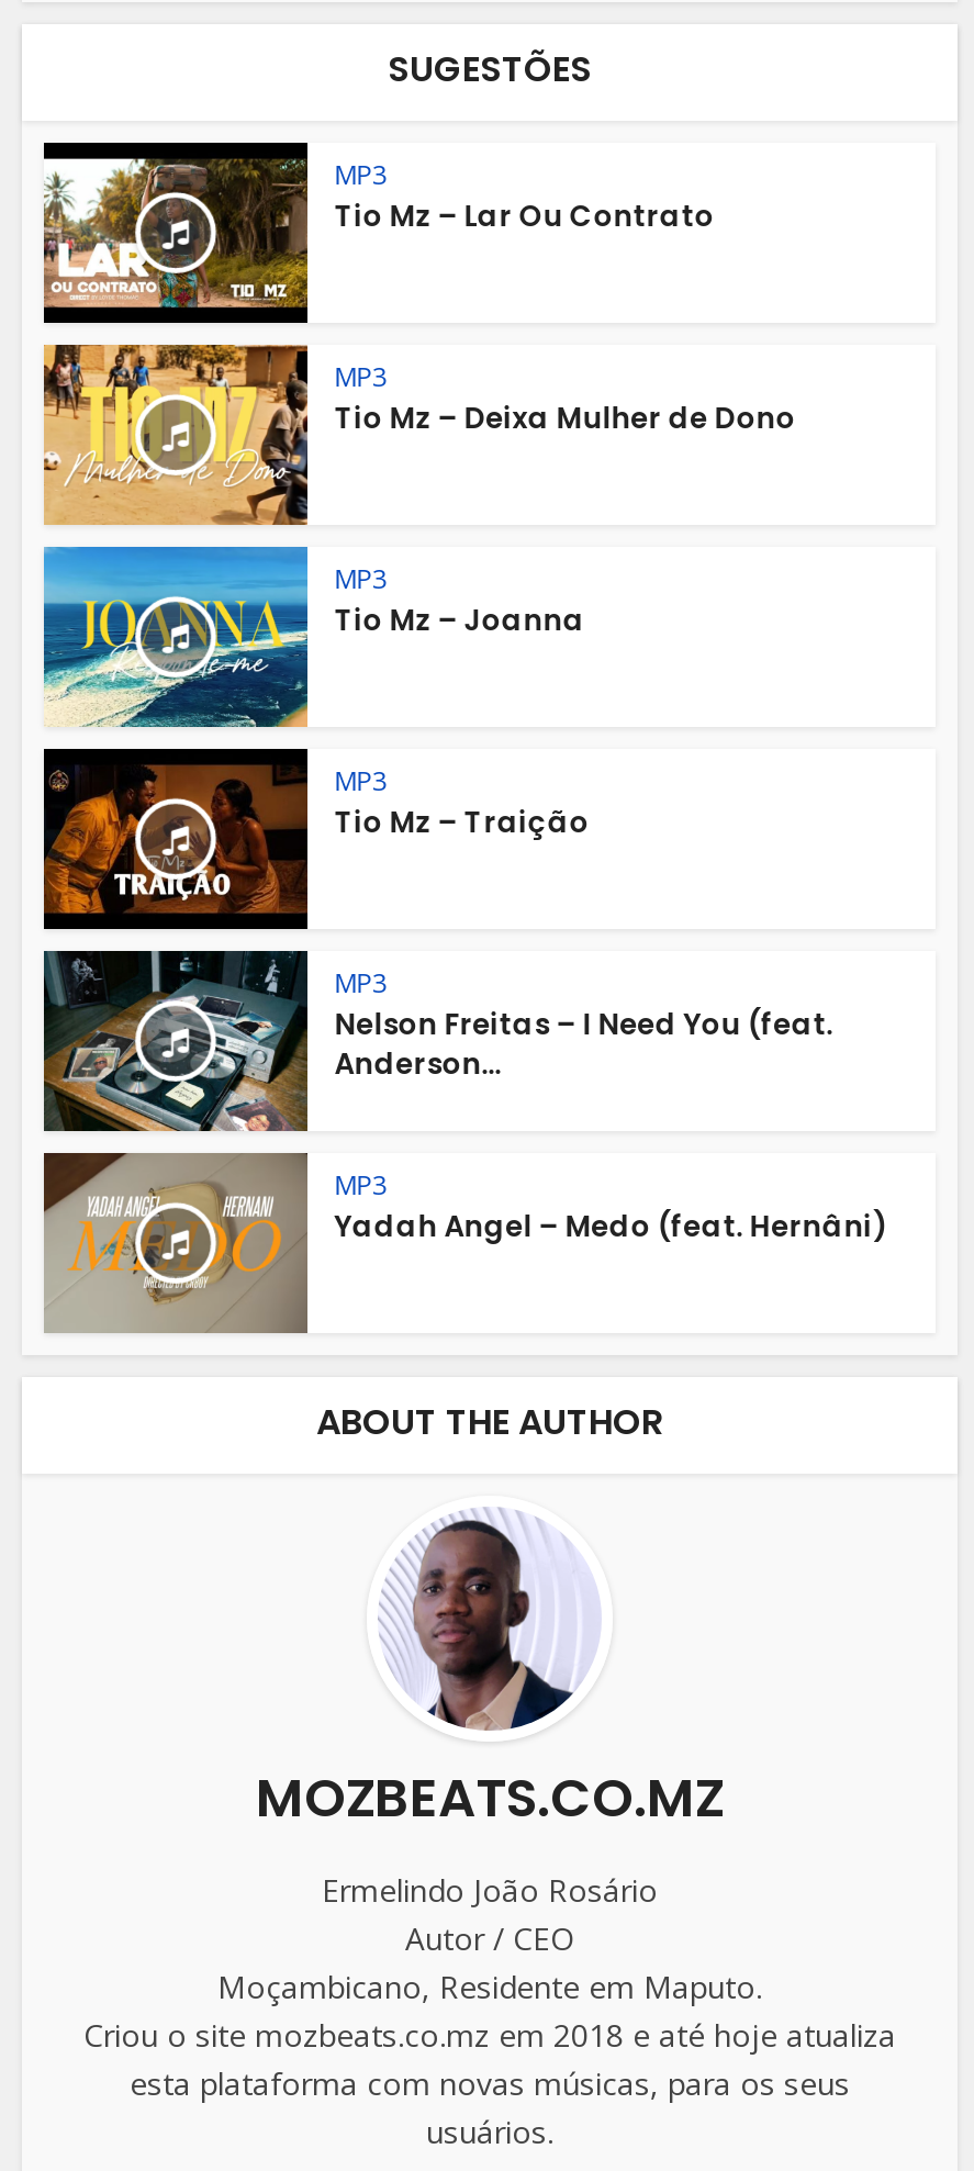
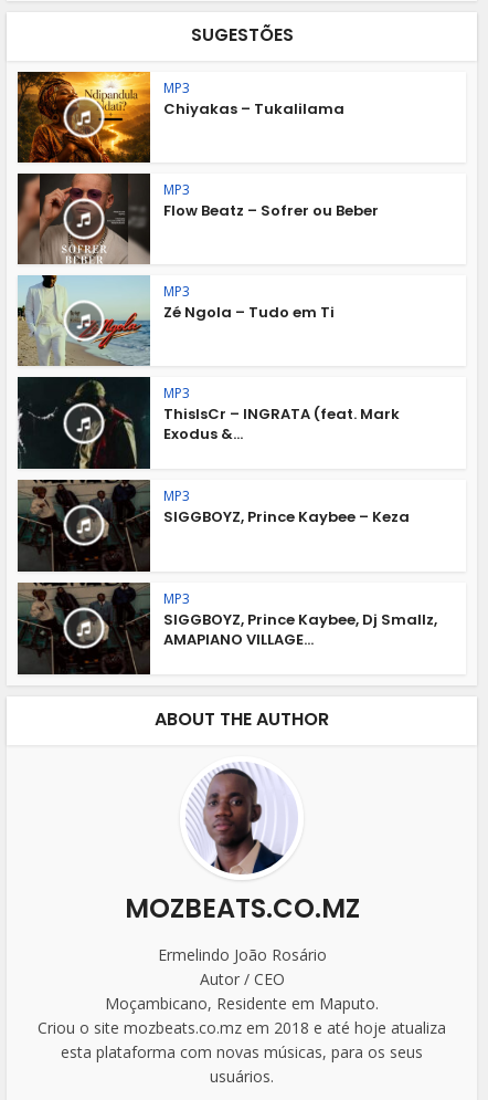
- [image]
- Tio Mz – Lar Ou Contrato
+ [image]
+ Chiyakas – Tukalilama

- [image]
- Tio Mz – Deixa Mulher de Dono
+ [image]
+ Flow Beatz – Sofrer ou Beber

- [image]
- Tio Mz – Joanna
+ [image]
+ Zé Ngola – Tudo em Ti

- [image]
- Tio Mz – Traição
+ [image]
+ ThisIsCr – INGRATA (feat. Mark
+ Exodus &...

- [image]
- Nelson Freitas – I Need You (feat.
- Anderson...
+ [image]
+ SIGGBOYZ, Prince Kaybee – Keza

- [image]
- Yadah Angel – Medo (feat. Hernâni)
+ [image]
+ SIGGBOYZ, Prince Kaybee, Dj Smallz,
+ AMAPIANO VILLAGE...
